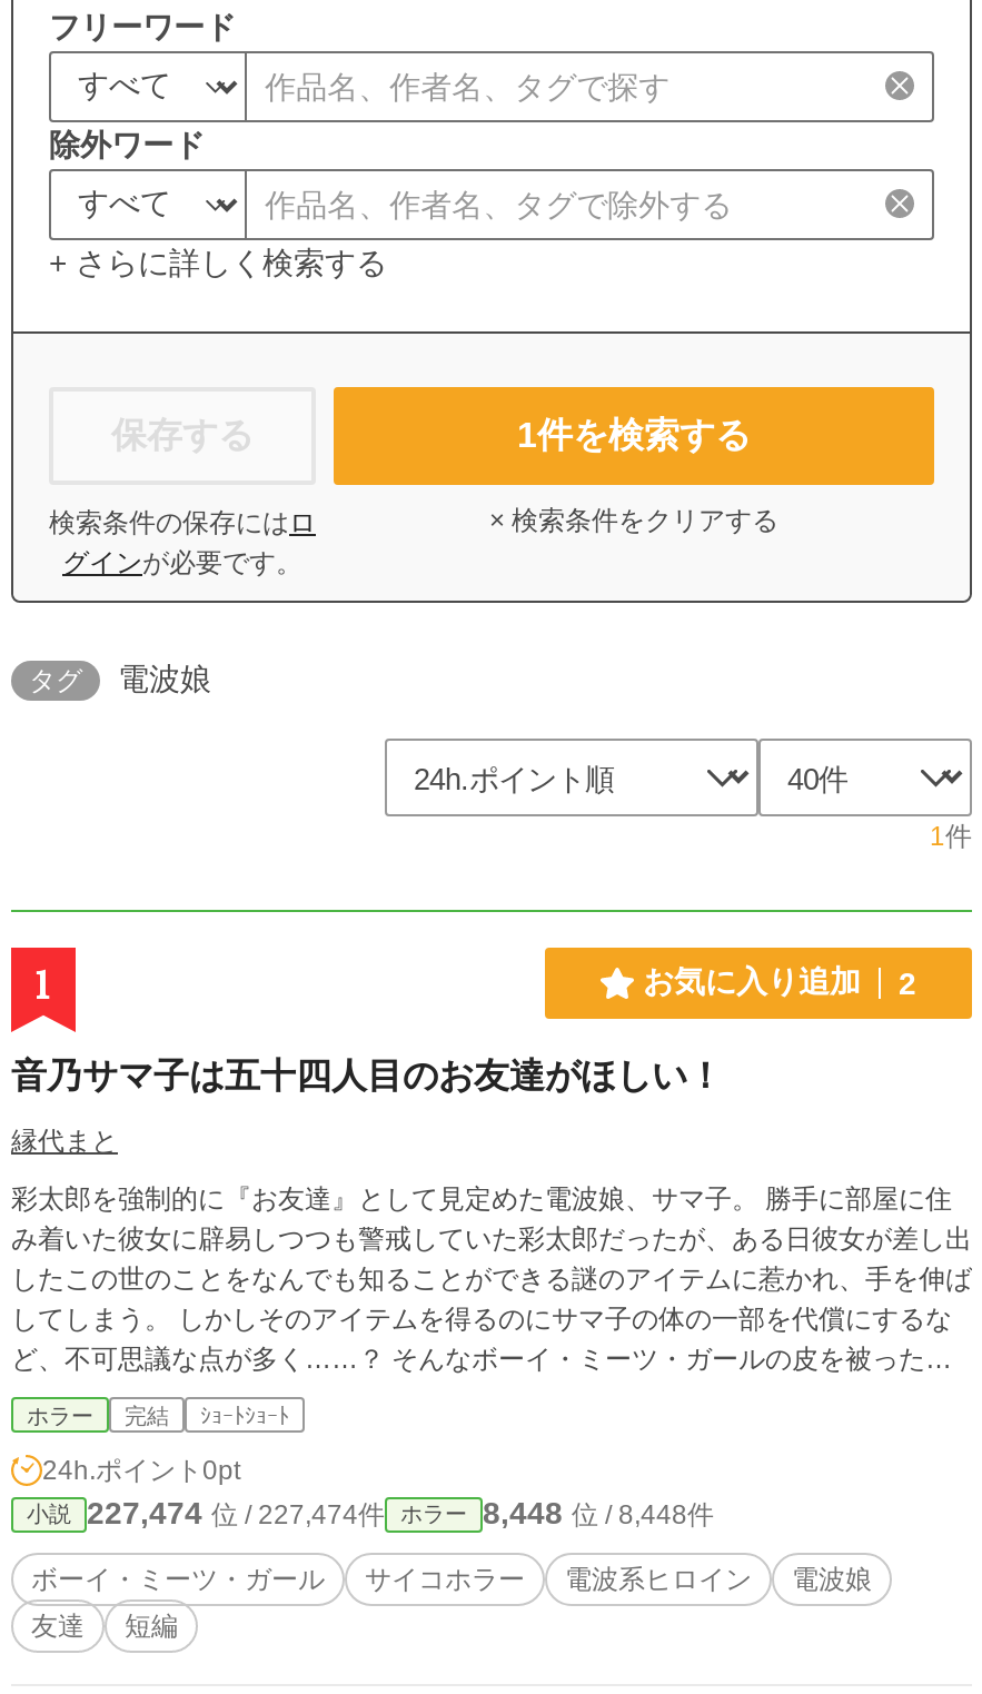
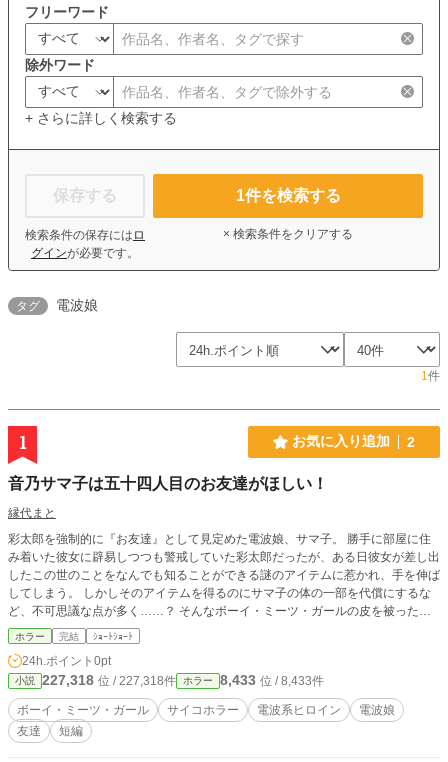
- 227,474位 / 227,474件
+ 227,318位 / 227,318件

- 8,448位 / 8,448件
+ 8,433位 / 8,433件
